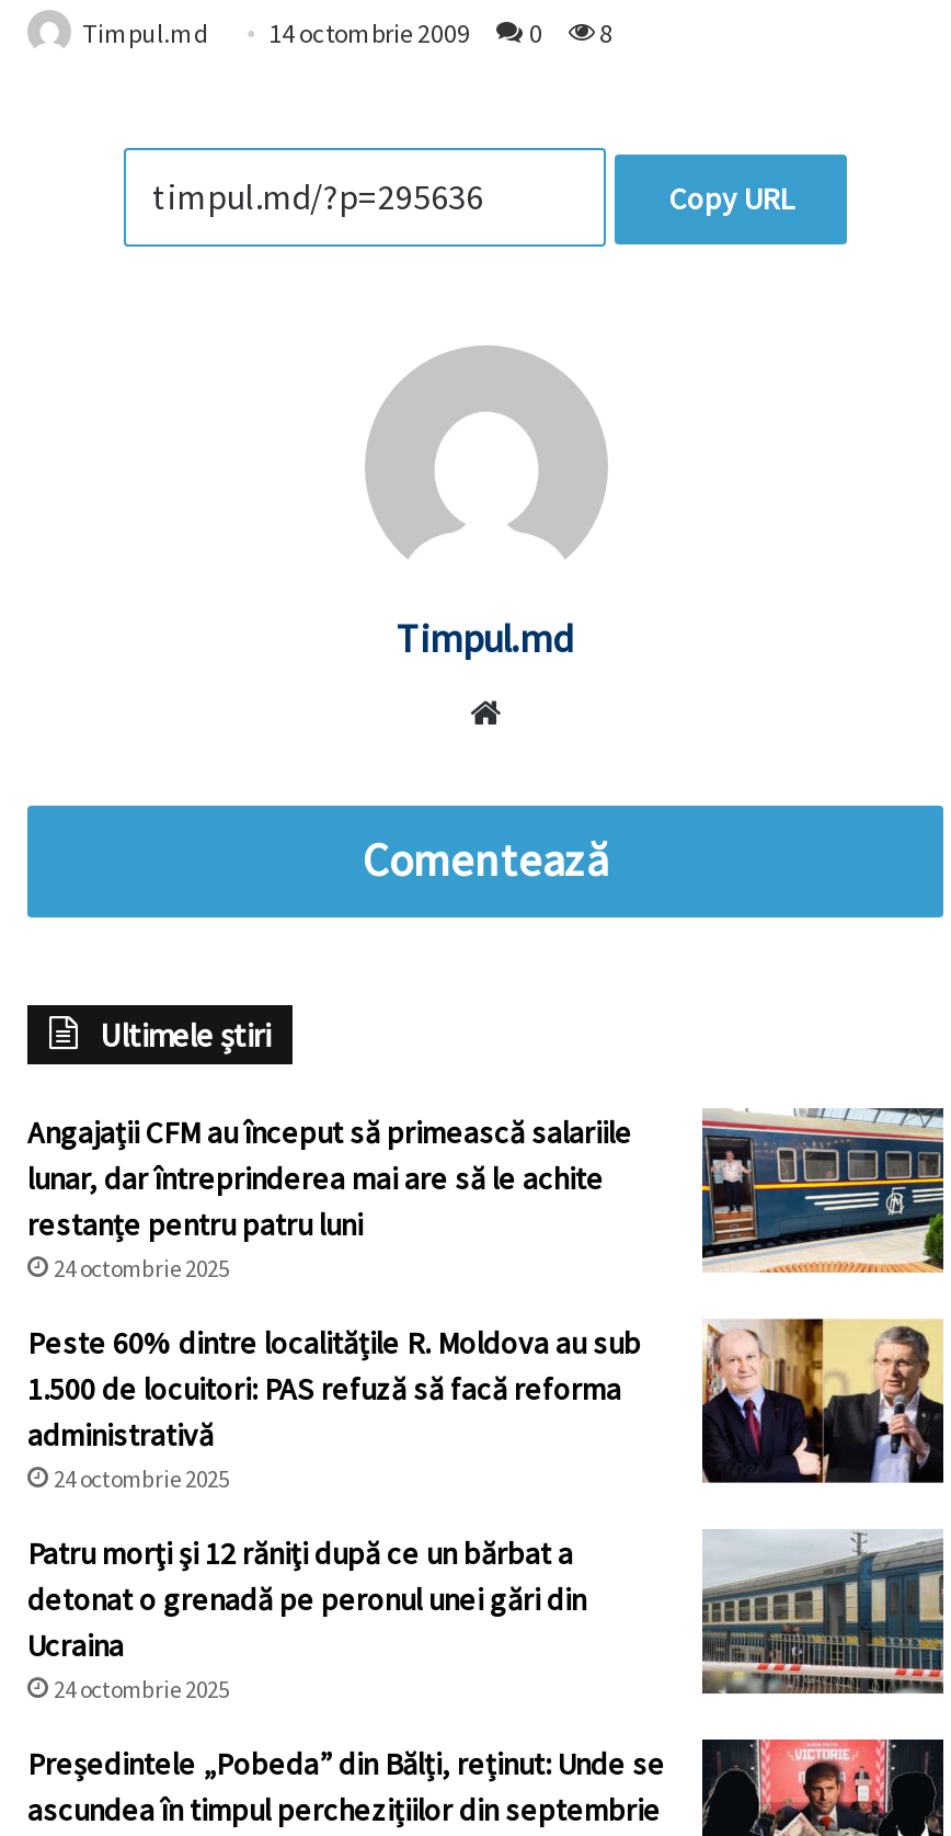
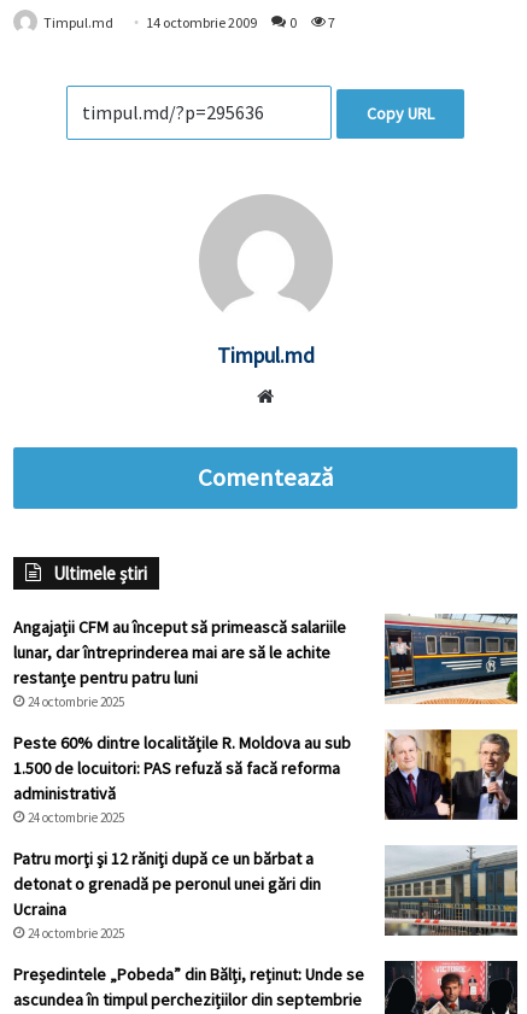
- Timpul.md 14 octombrie 2009 0 8
+ Timpul.md 14 octombrie 2009 0 7
